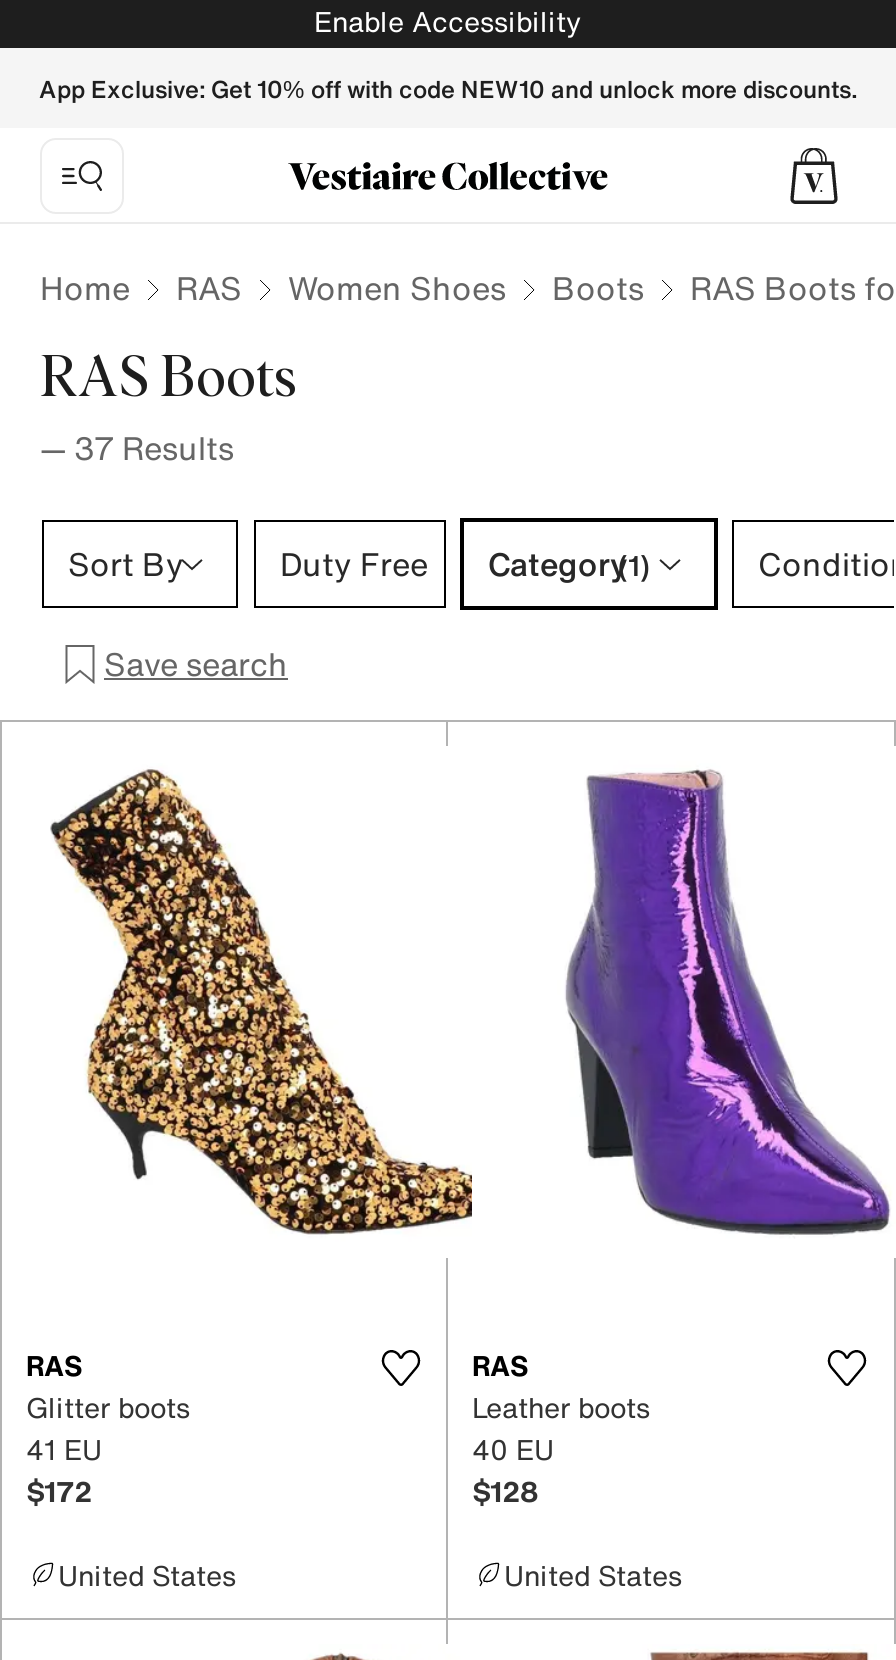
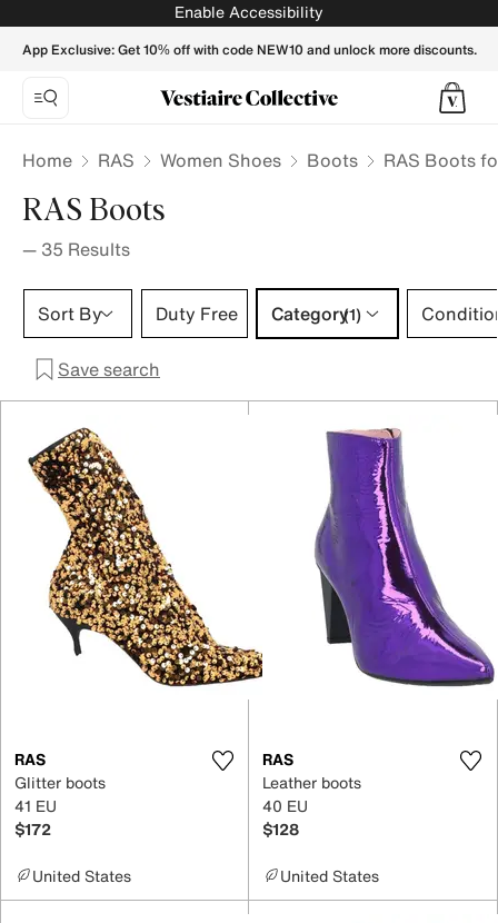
- — 37 Results
+ — 35 Results
